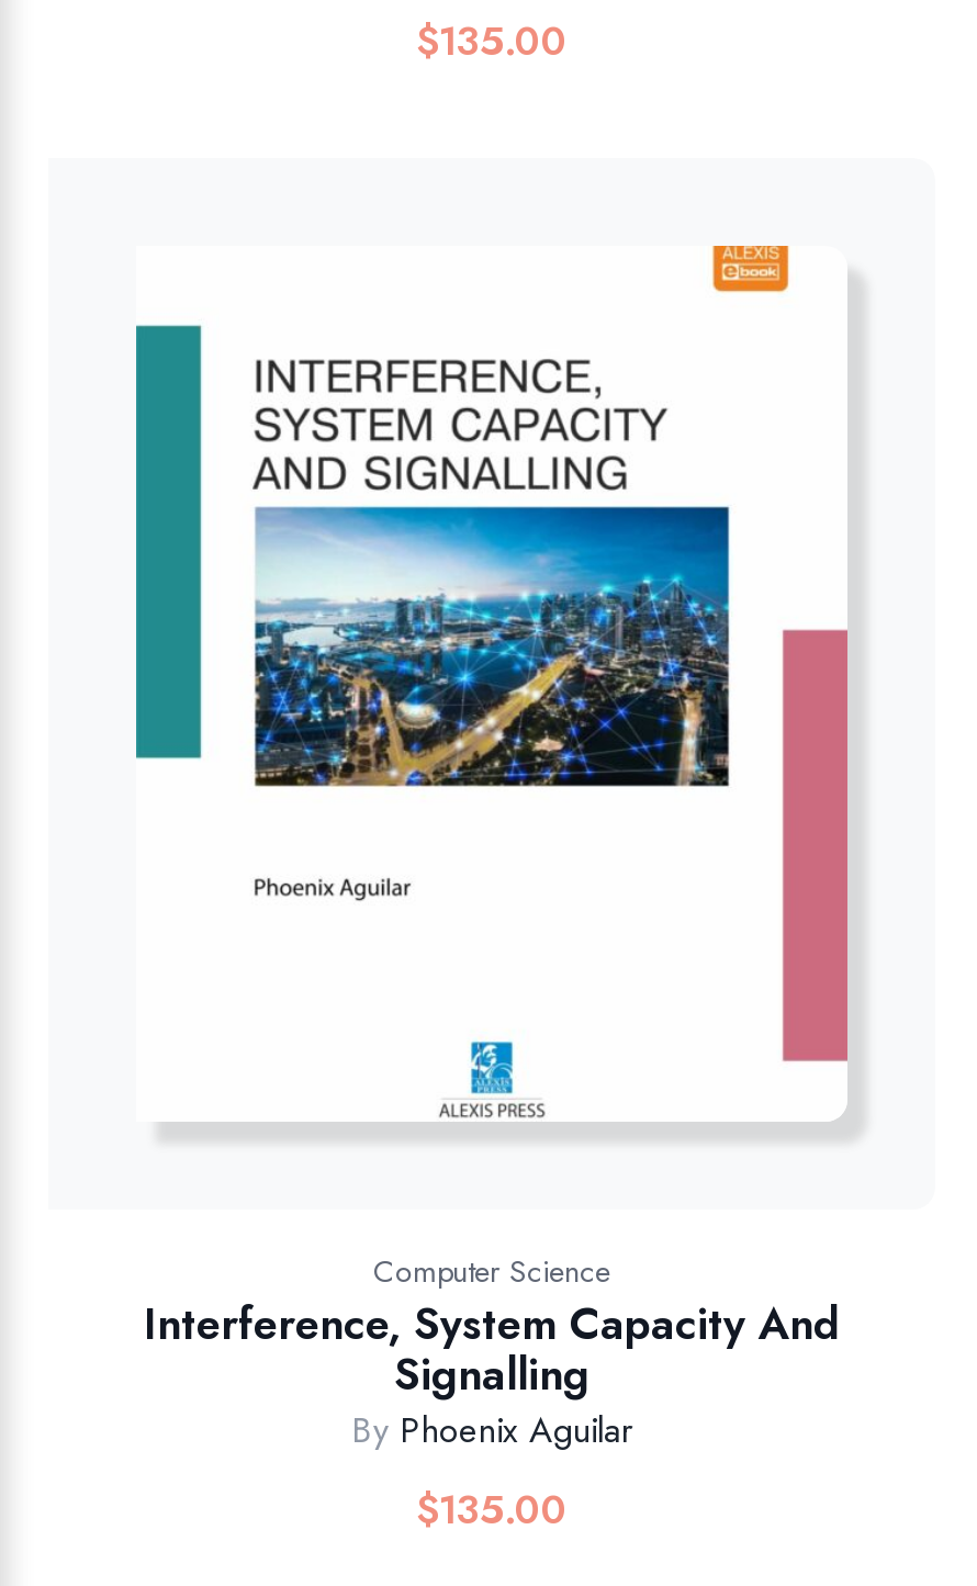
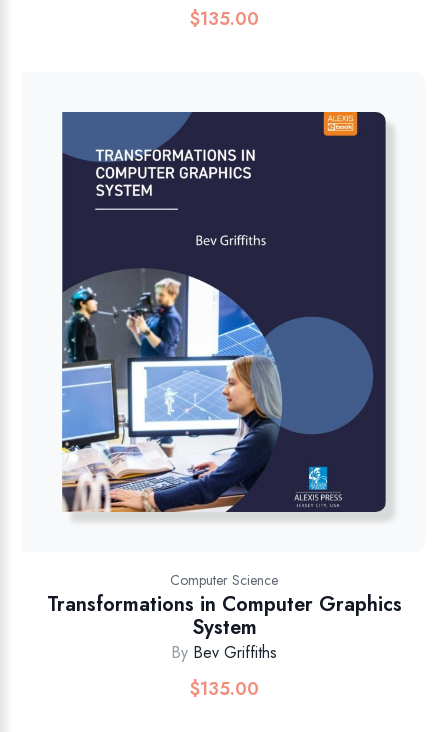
- [image]
+ [image]

- Interference, System Capacity And
- Signalling
- By Phoenix Aguilar
+ Transformations in Computer Graphics
+ System
+ By Bev Griffiths
